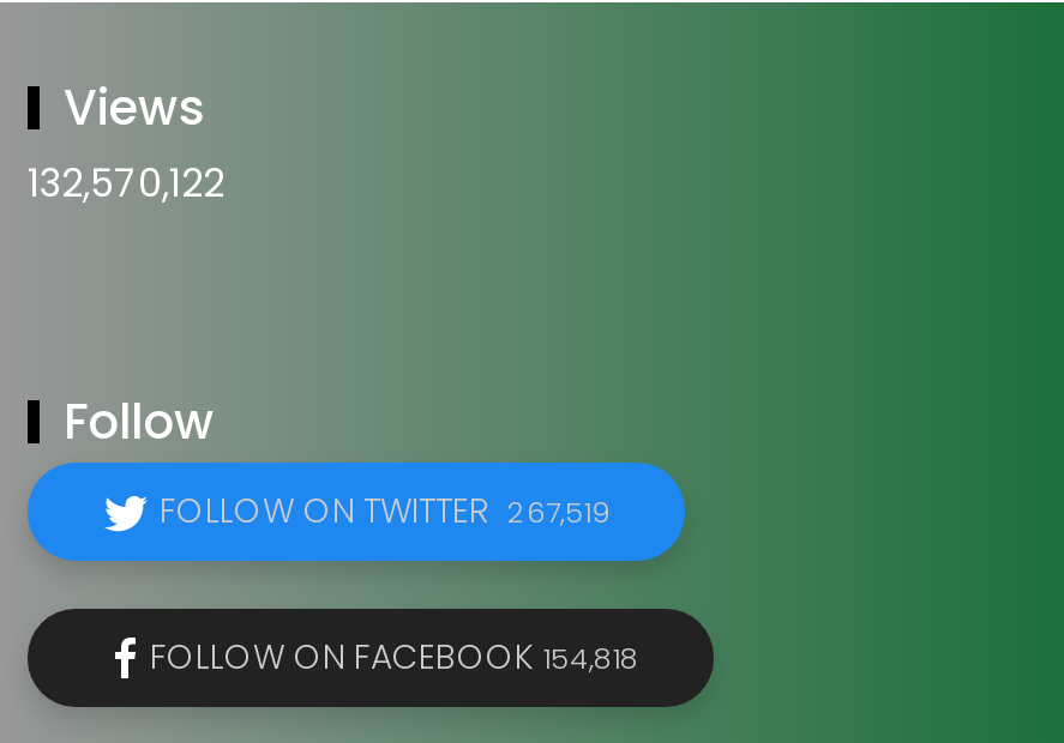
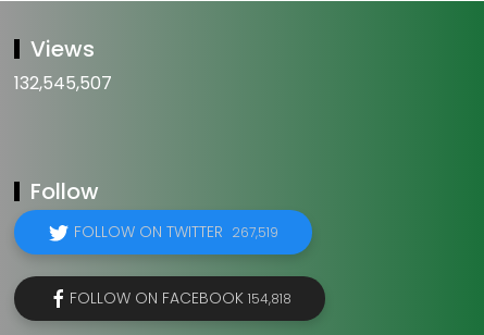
- 132,570,122
+ 132,545,507
